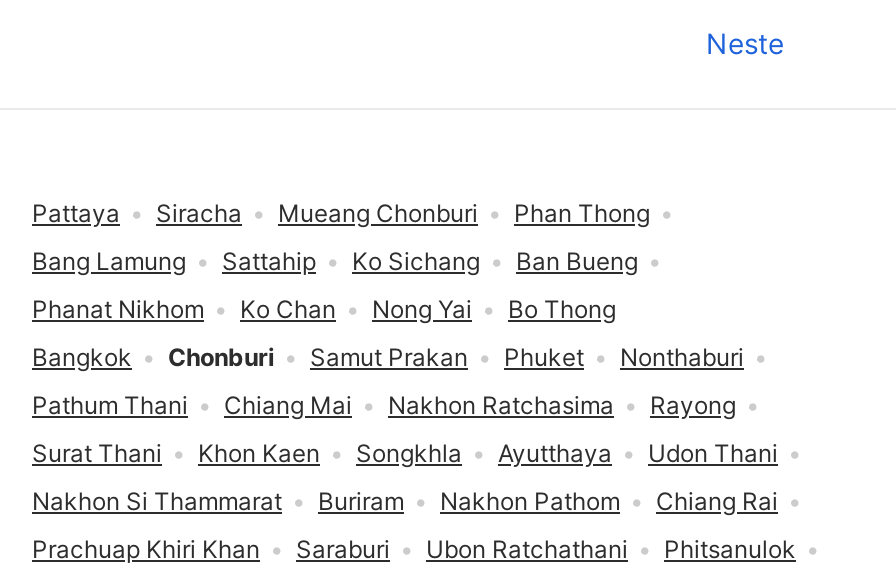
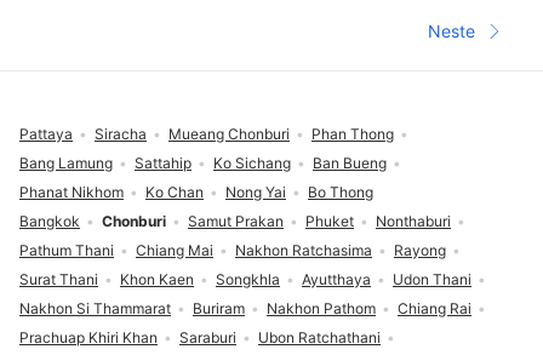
- Phitsanulok
